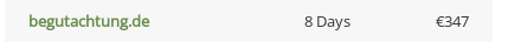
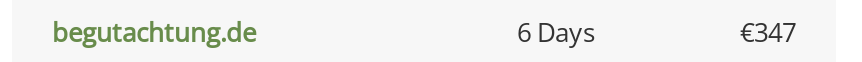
- 8 Days
+ 6 Days
